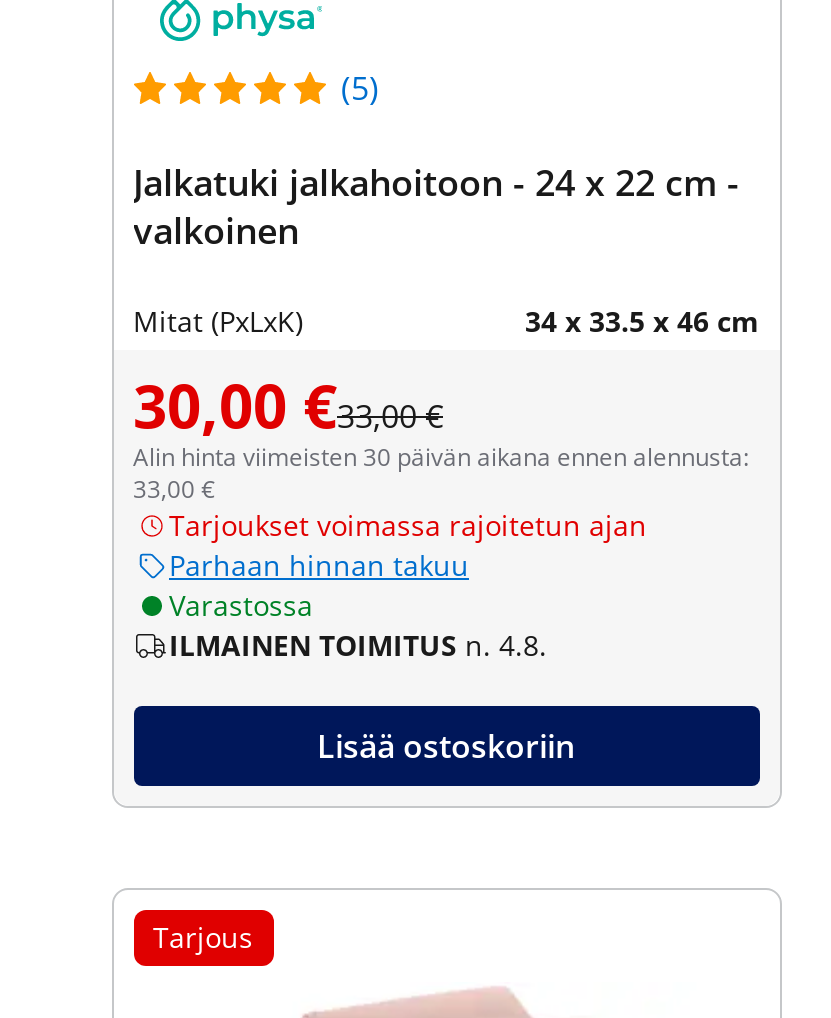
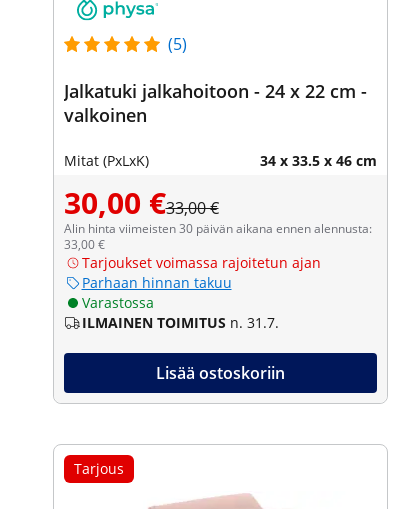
- ILMAINEN TOIMITUS n. 4.8.
+ ILMAINEN TOIMITUS n. 31.7.
